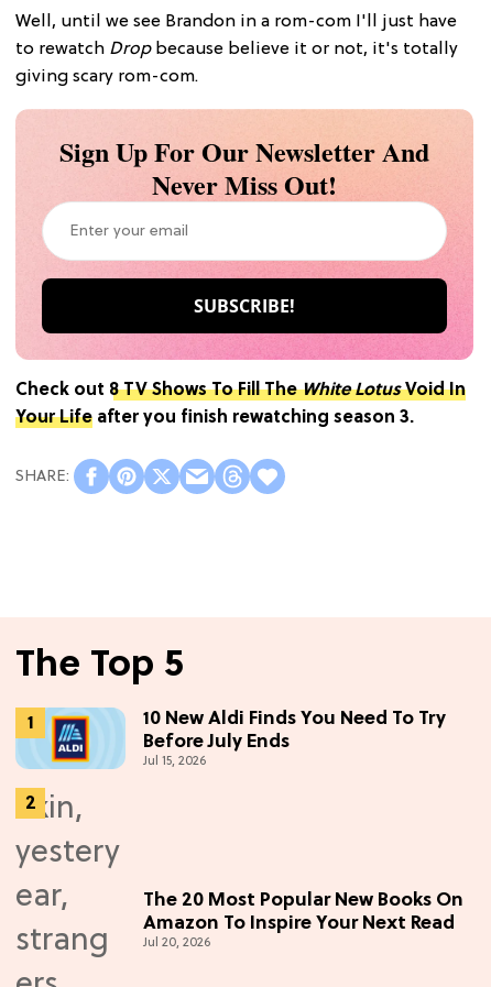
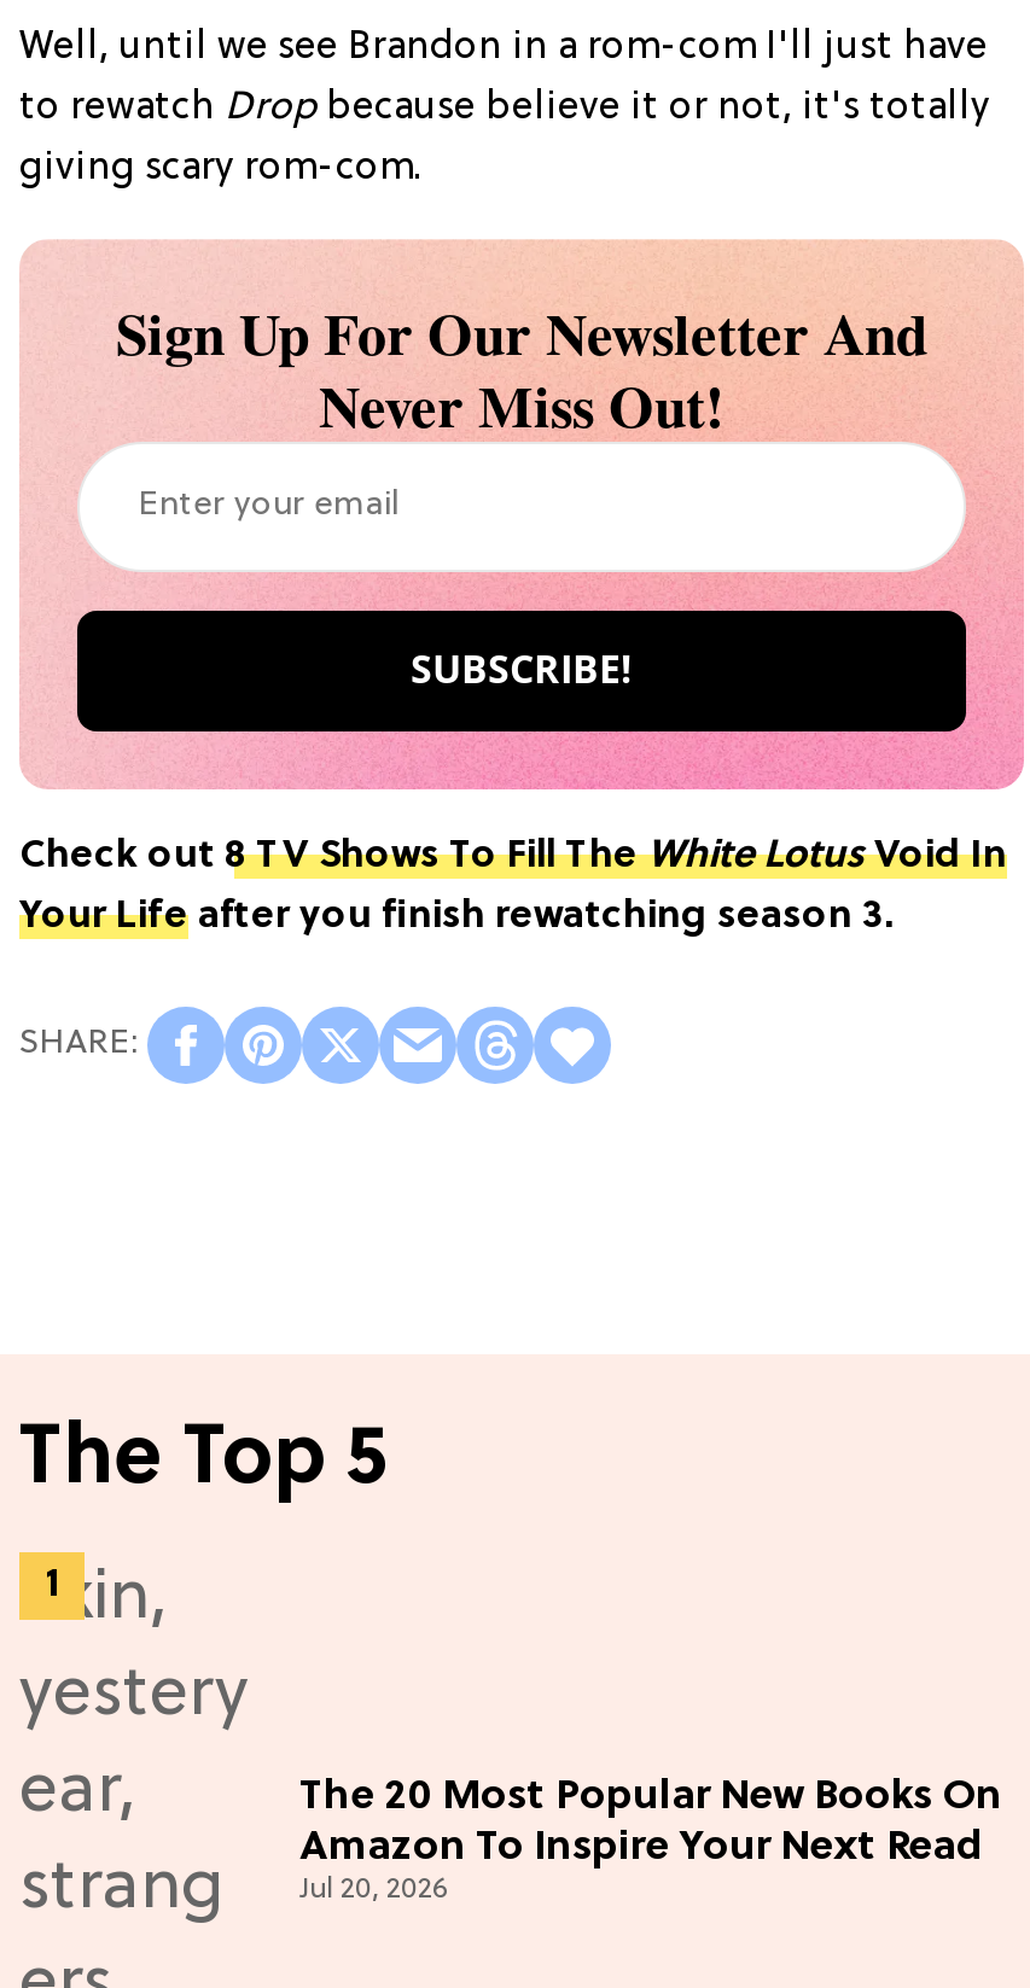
- [image]
- 10 New Aldi Finds You Need To Try
- Before July Ends
- Jul 15, 2026
